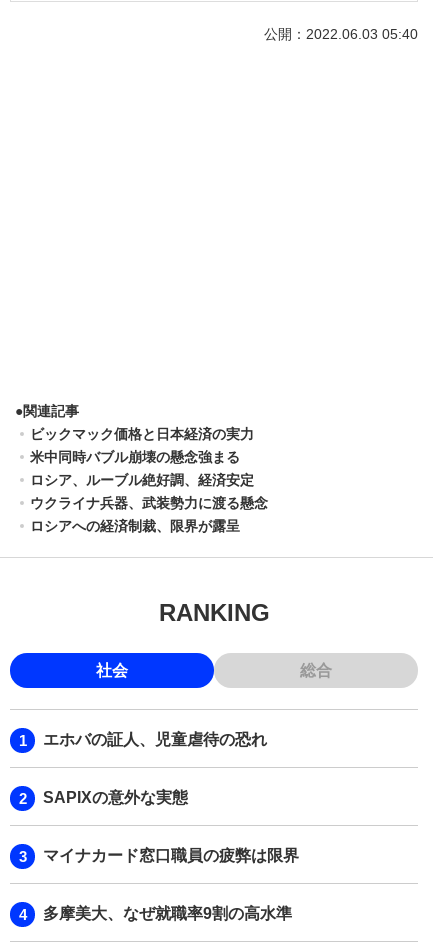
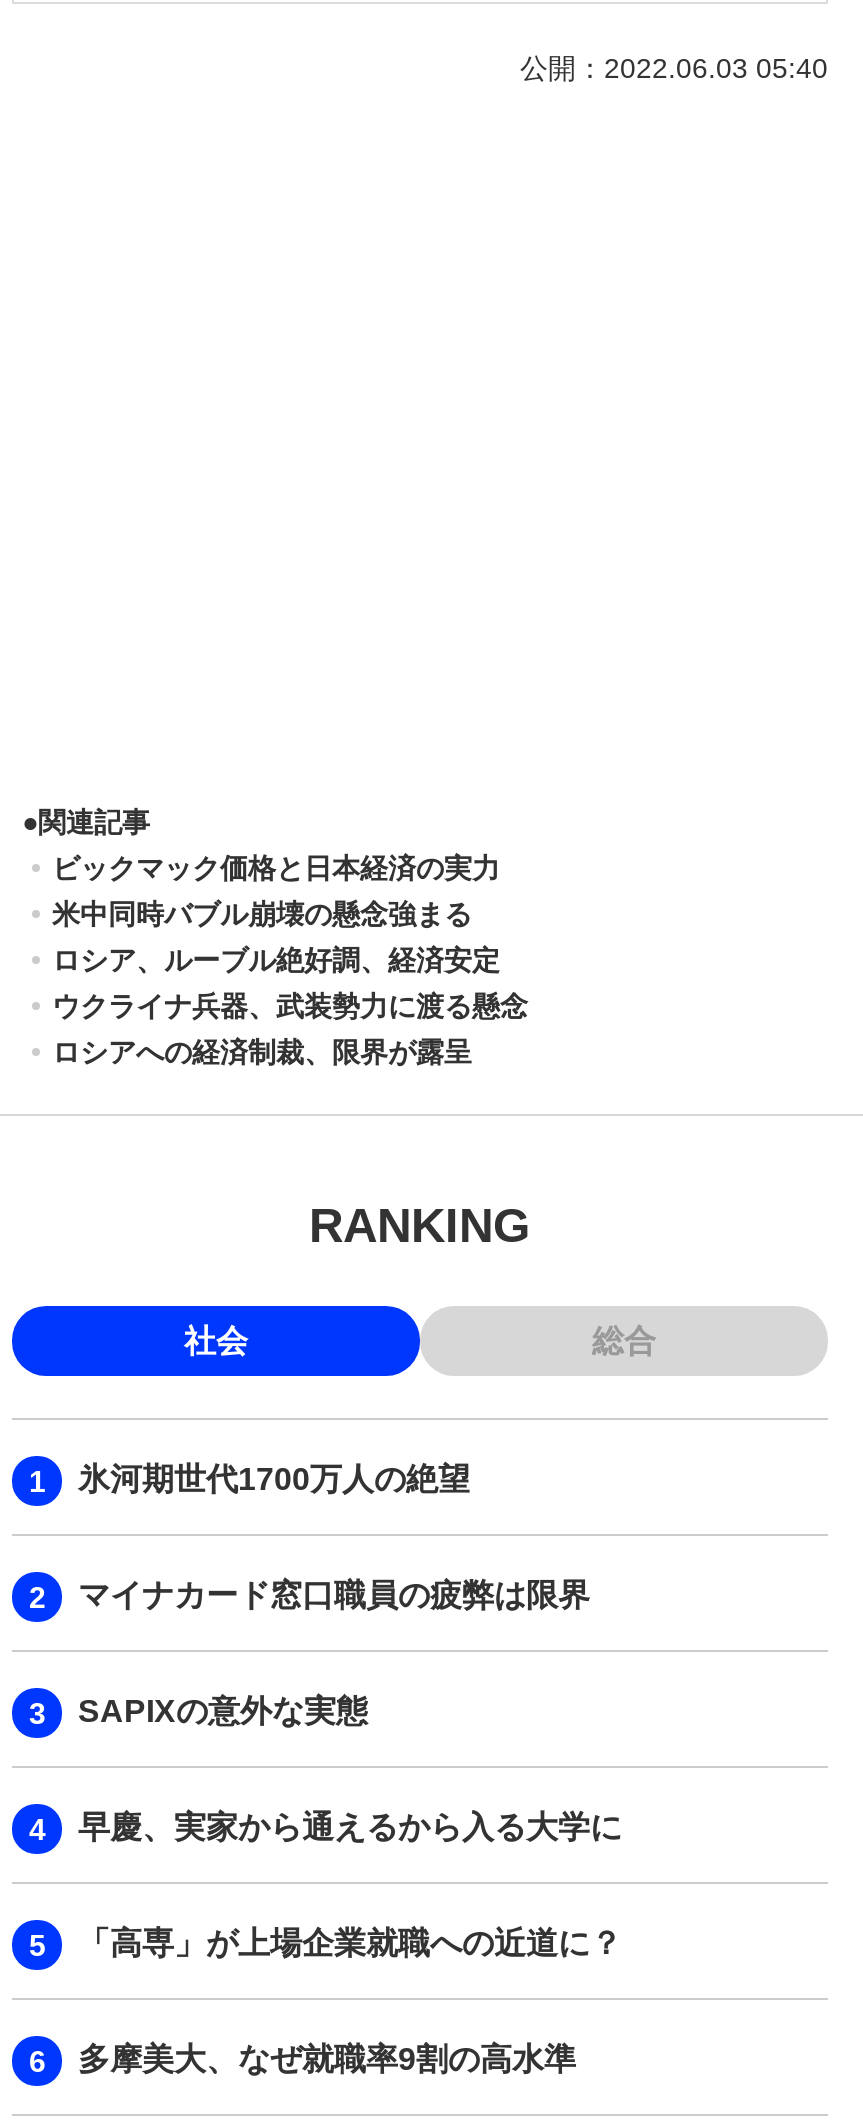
- エホバの証人、児童虐待の恐れ
+ 氷河期世代1700万人の絶望

+ 早慶、実家から通えるから入る大学に
+ 「高専」が上場企業就職への近道に？

moved up: マイナカード窓口職員の疲弊は限界
